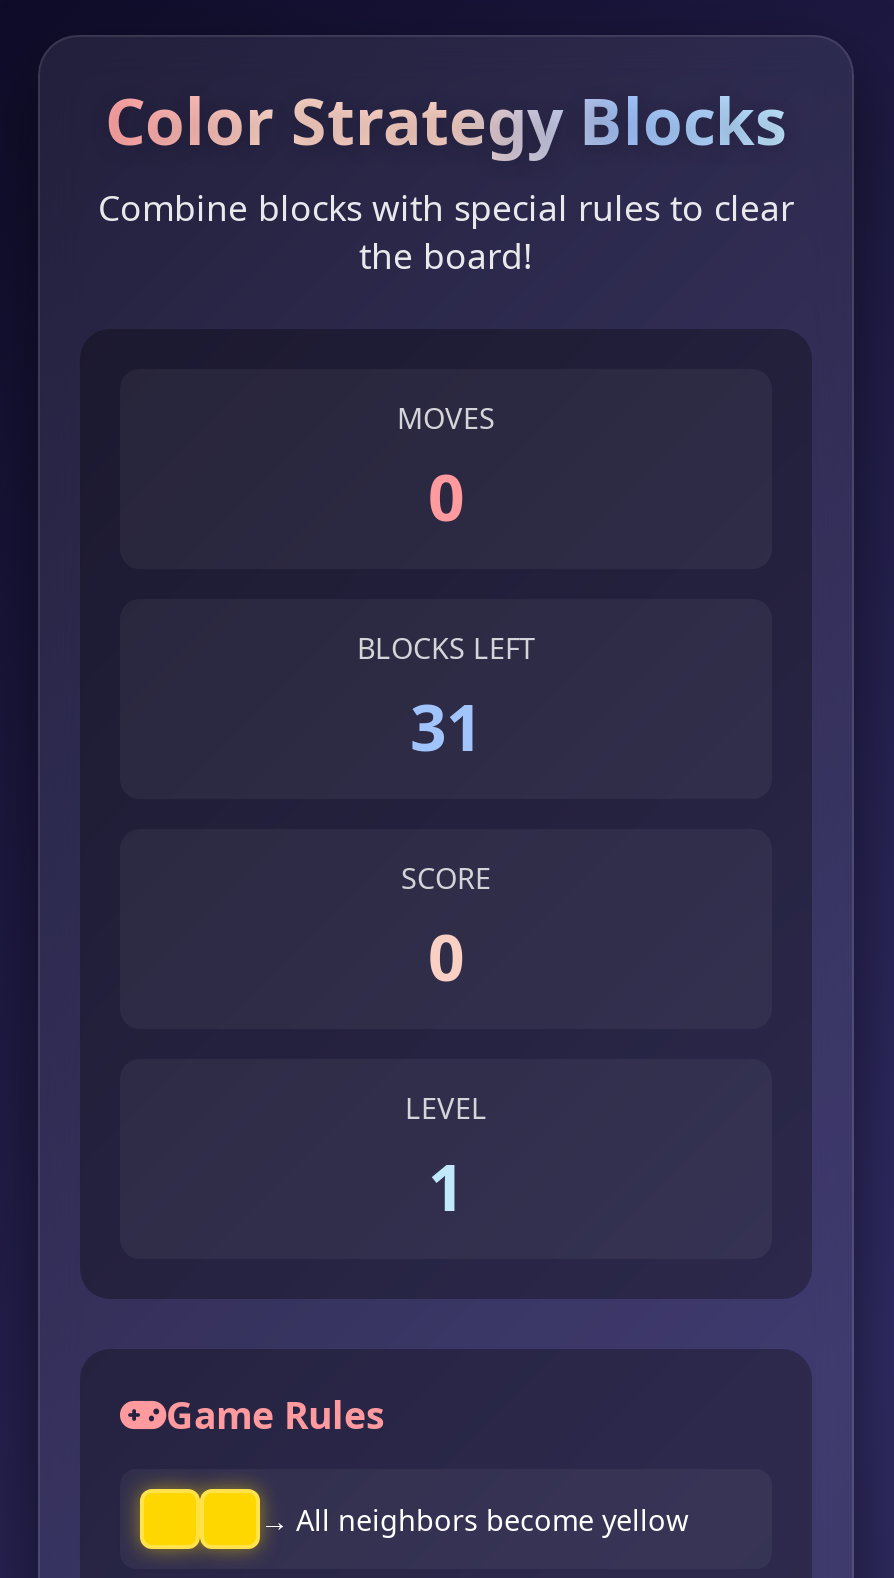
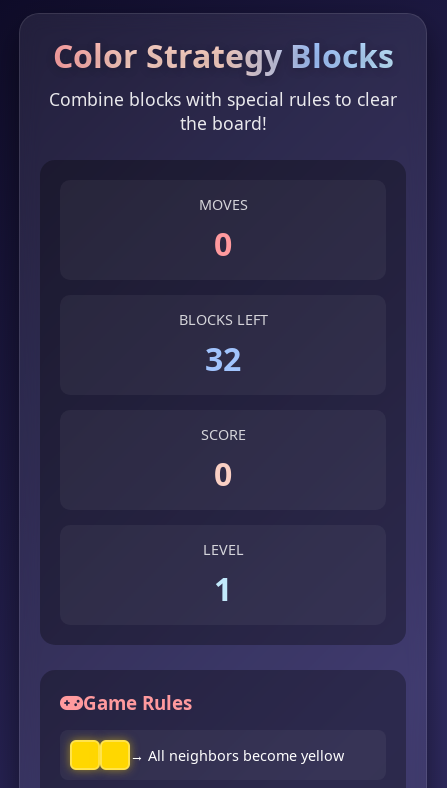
- 31
+ 32
